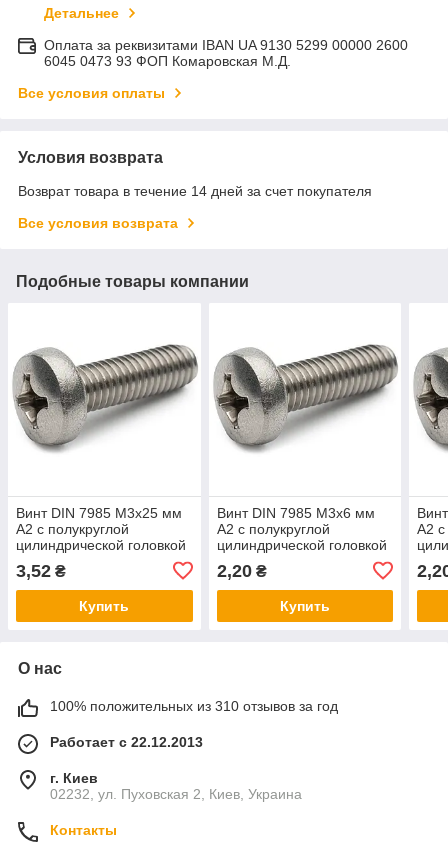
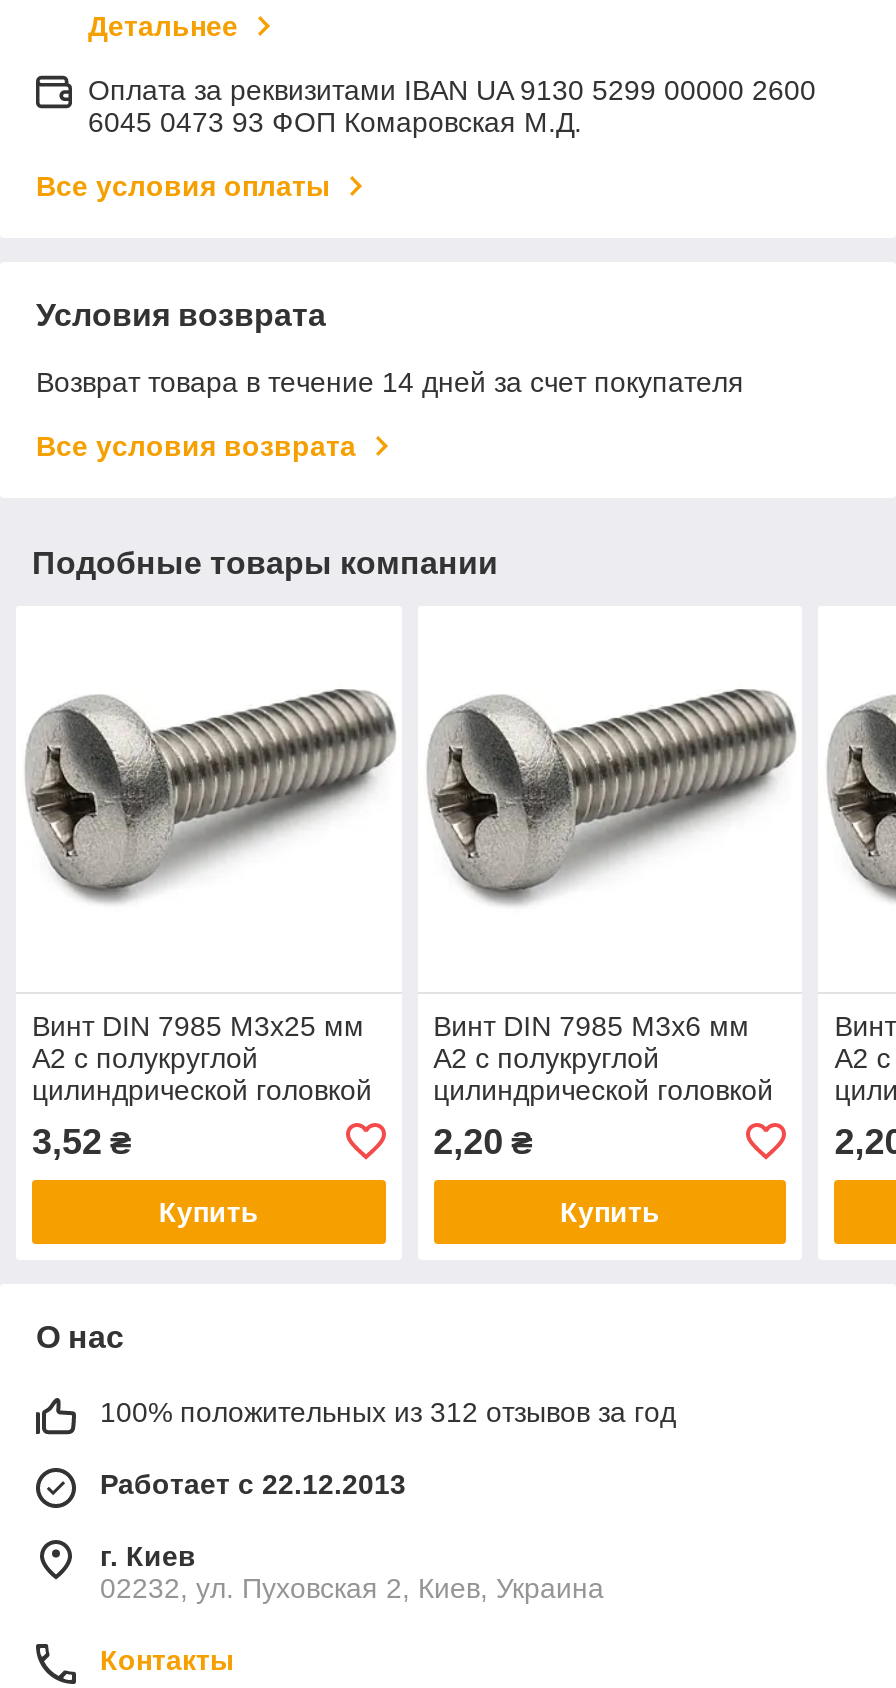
- 100% положительных из 310 отзывов за год
+ 100% положительных из 312 отзывов за год
